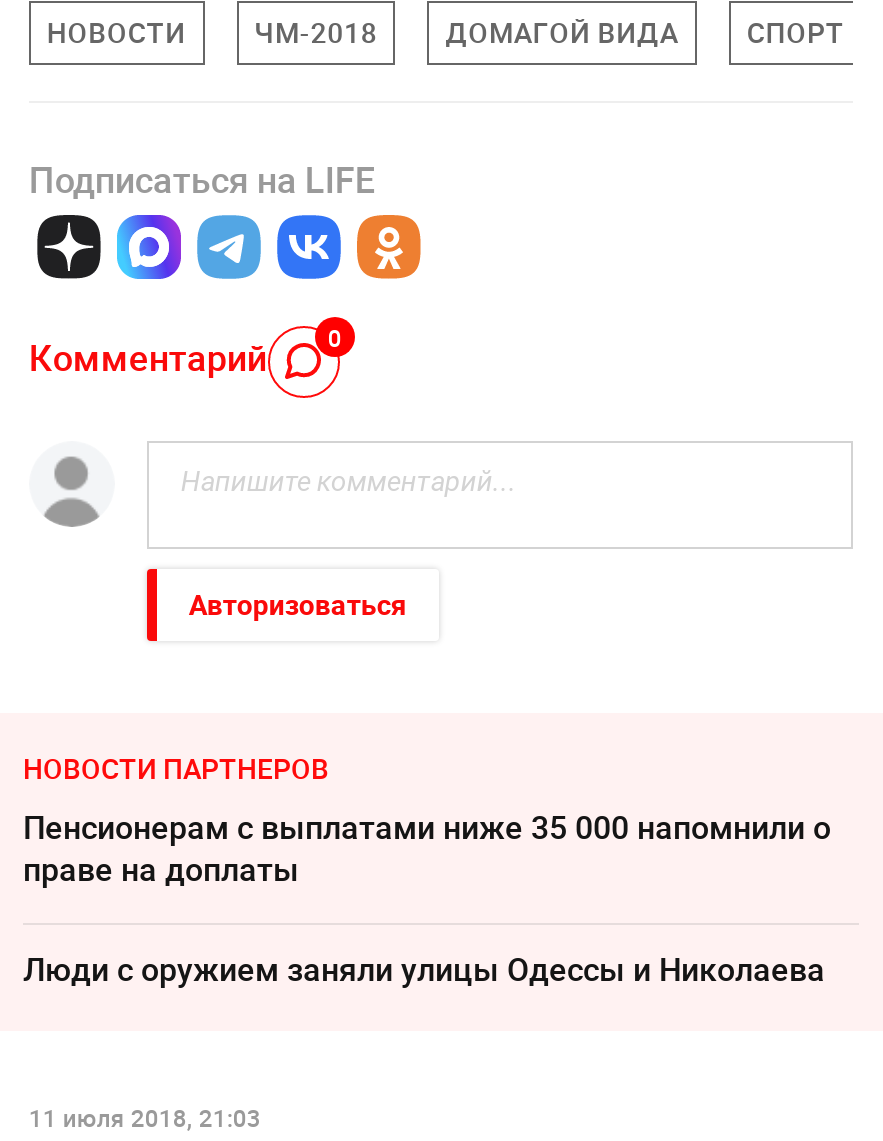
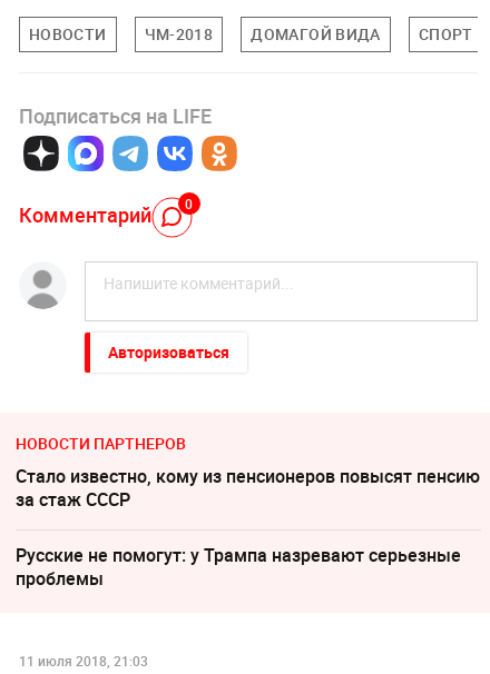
- Пенсионерам с выплатами ниже 35 000 напомнили о
- праве на доплаты
+ Стало известно, кому из пенсионеров повысят пенсию
+ за стаж СССР

- Люди с оружием заняли улицы Одессы и Николаева
+ Русские не помогут: у Трампа назревают серьезные
+ проблемы
